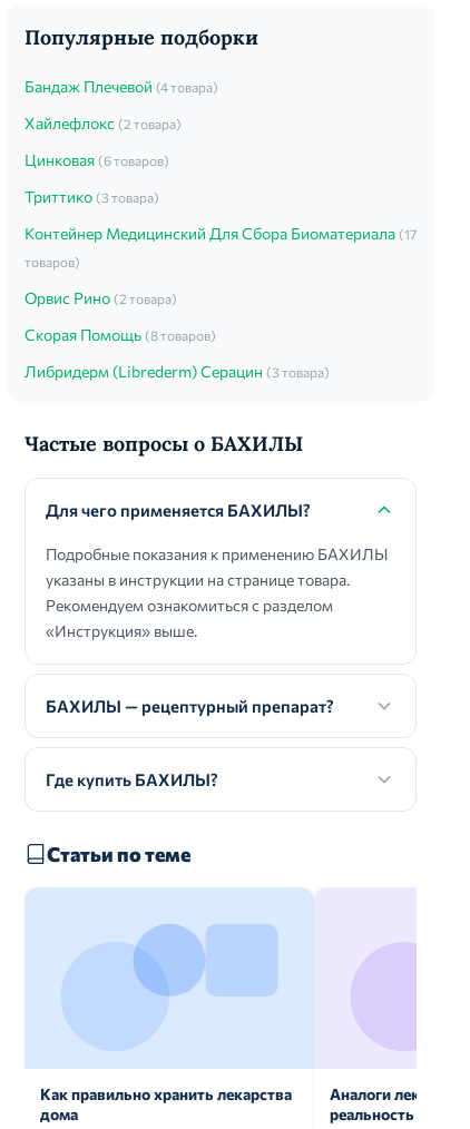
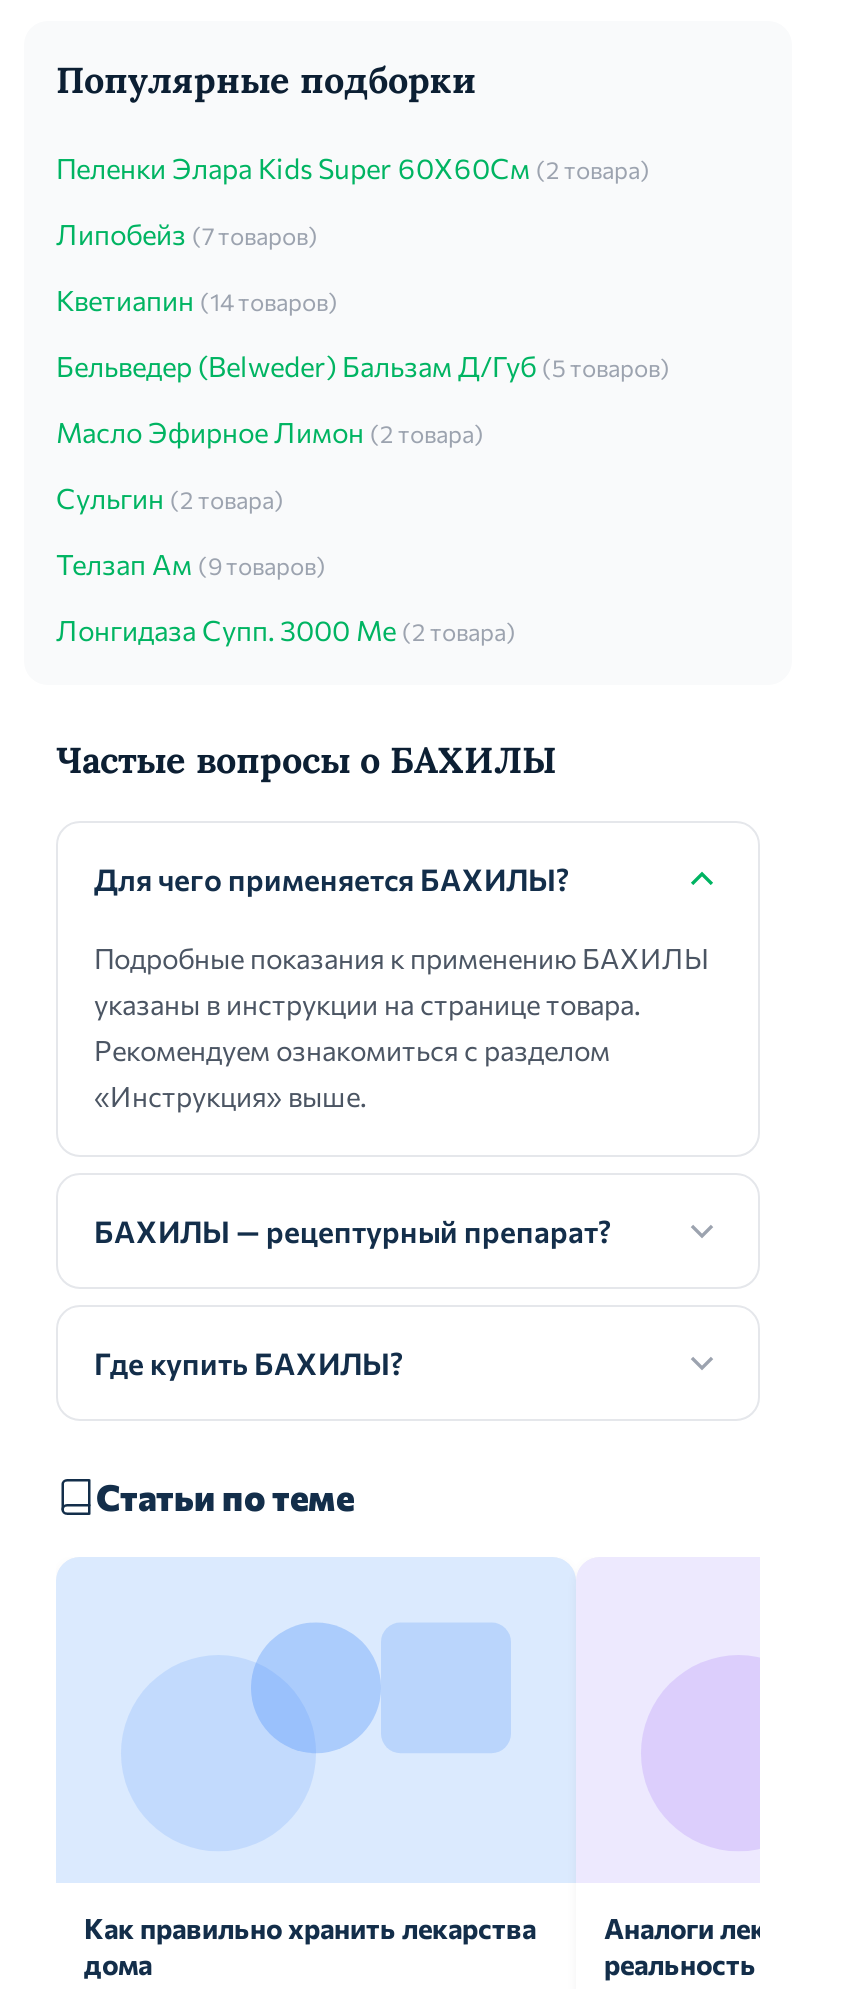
- Бандаж Плечевой (4 товара)
- Хайлефлокс (2 товара)
- Цинковая (6 товаров)
- Триттико (3 товара)
- Контейнер Медицинский Для Сбора Биоматериала (17
- товаров)
- Орвис Рино (2 товара)
- Скорая Помощь (8 товаров)
- Либридерм (Librederm) Серацин (3 товара)
+ Пеленки Элара Kids Super 60Х60См (2 товара)
+ Липобейз (7 товаров)
+ Кветиапин (14 товаров)
+ Бельведер (Belweder) Бальзам Д/Губ (5 товаров)
+ Масло Эфирное Лимон (2 товара)
+ Сульгин (2 товара)
+ Телзап Ам (9 товаров)
+ Лонгидаза Супп. 3000 Ме (2 товара)
